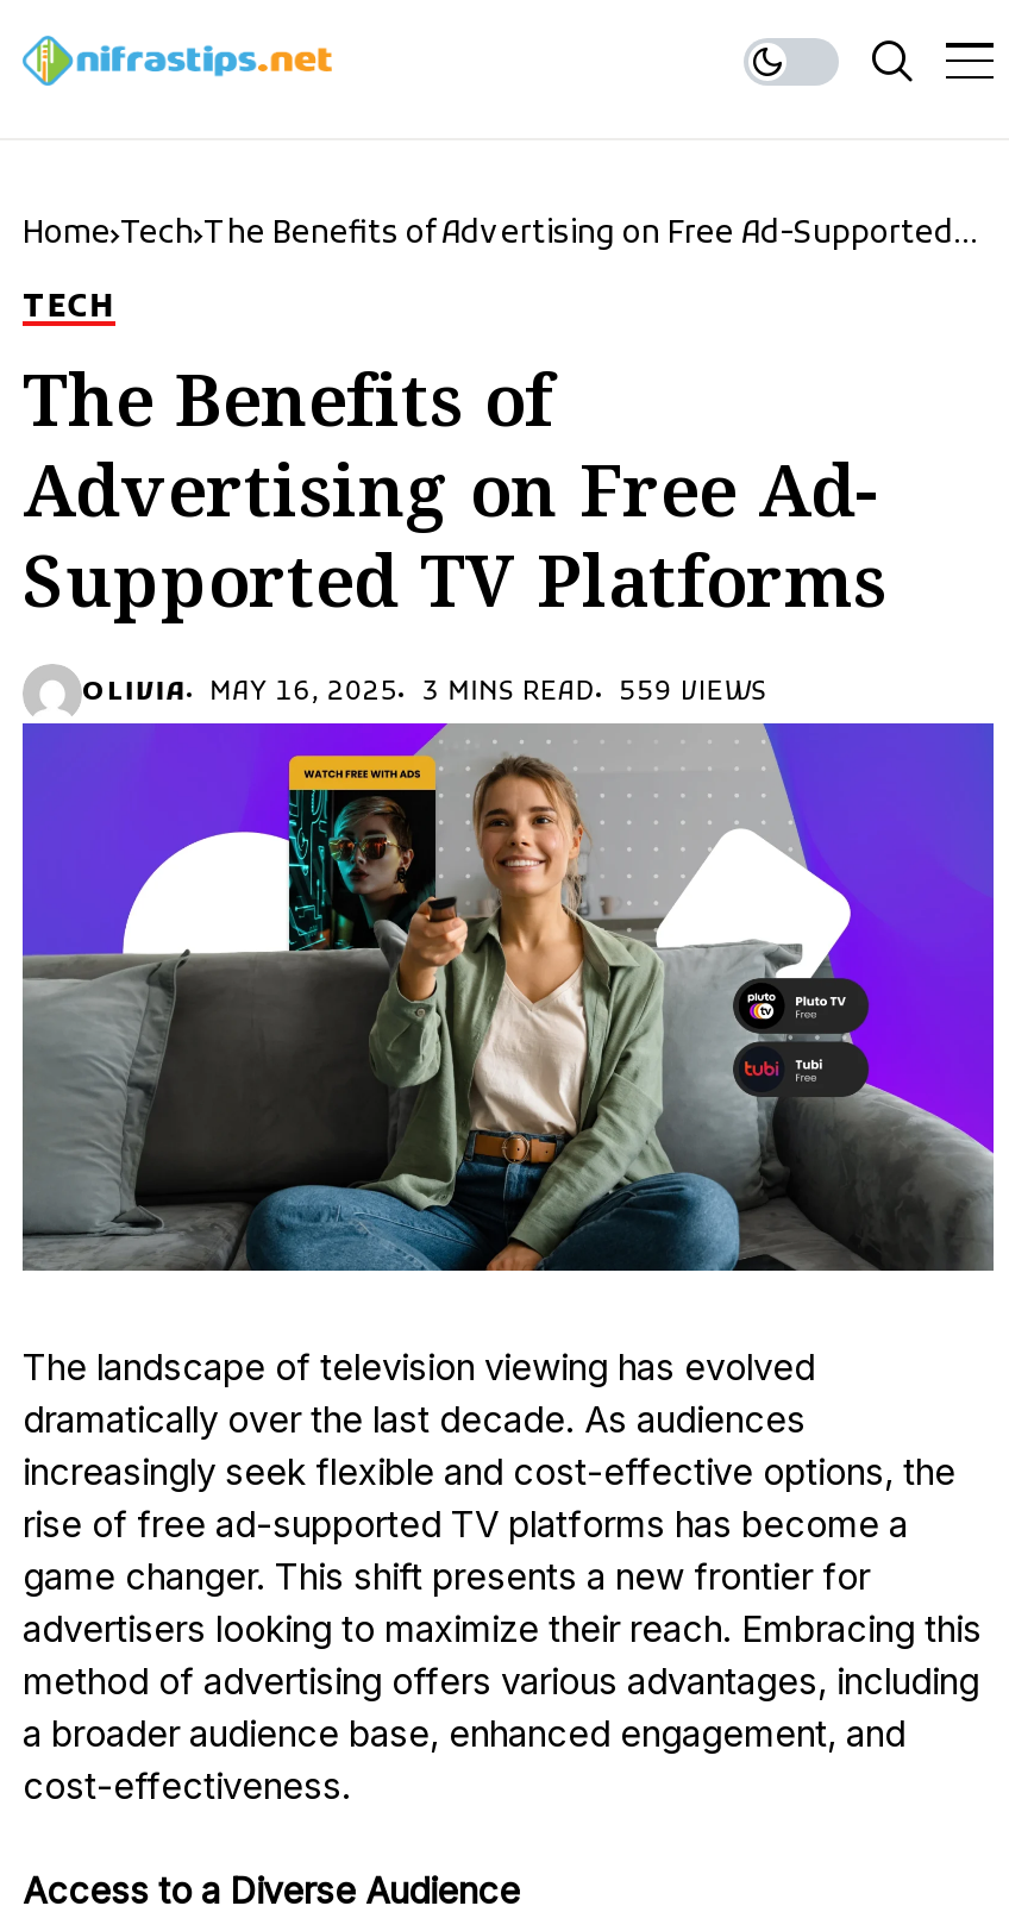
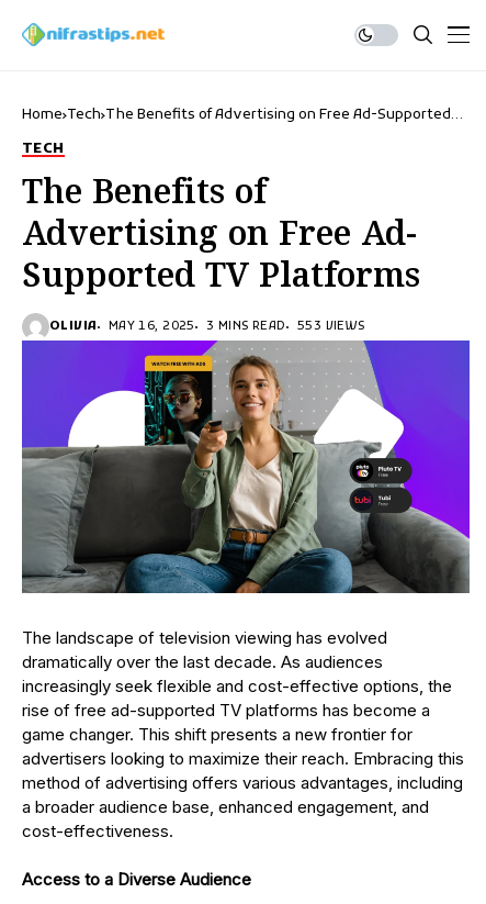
- OLIVIA MAY 16, 2025 3 MINS READ 559 VIEWS
+ OLIVIA MAY 16, 2025 3 MINS READ 553 VIEWS
